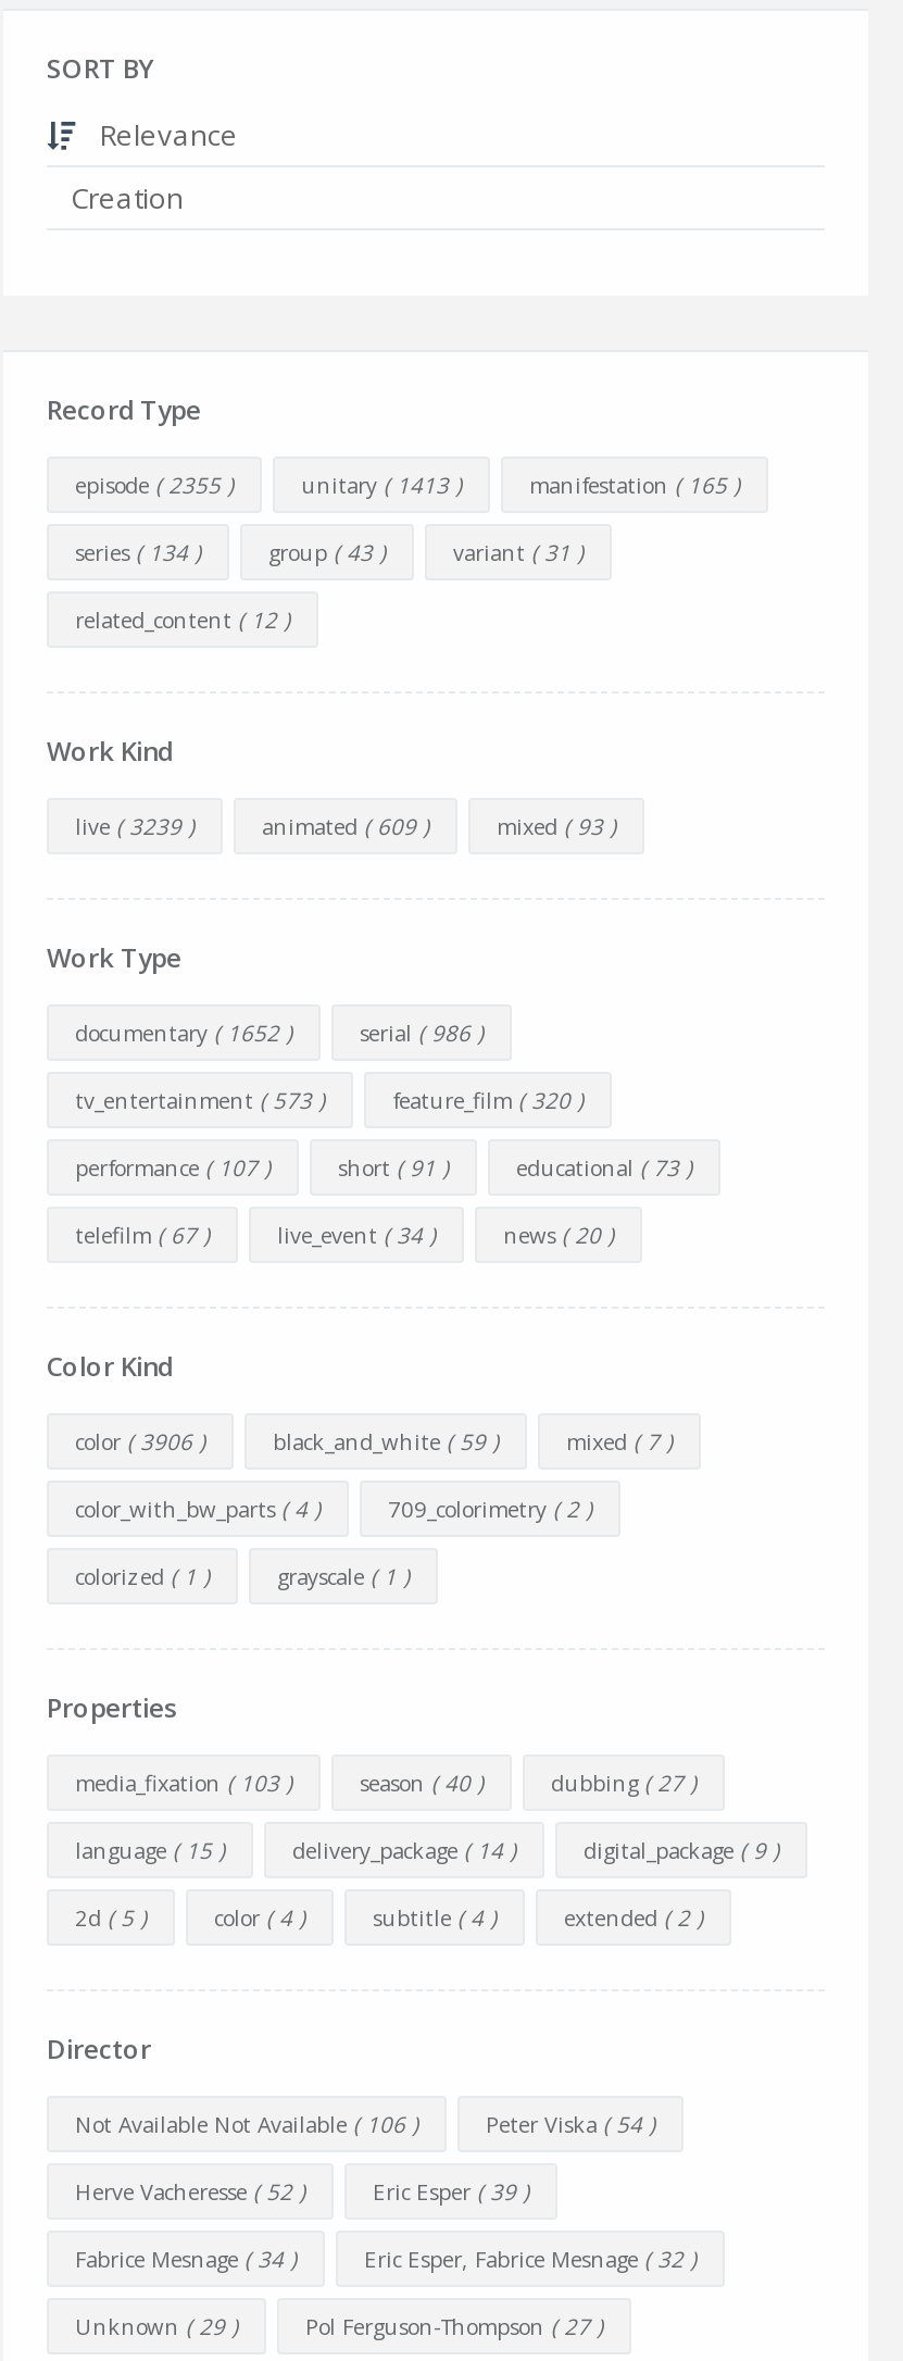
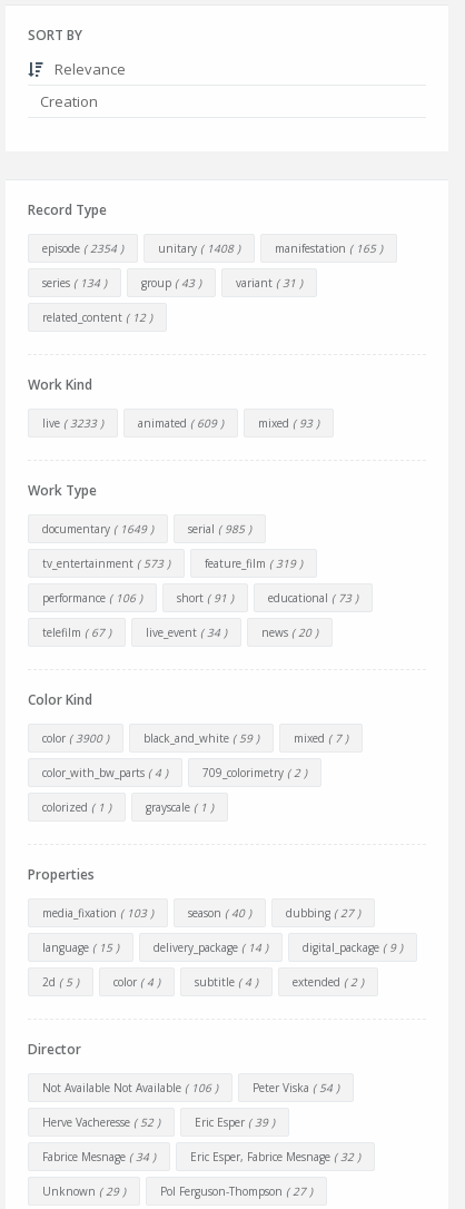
- episode ( 2355 )
+ episode ( 2354 )

- unitary ( 1413 )
+ unitary ( 1408 )

- live ( 3239 )
+ live ( 3233 )

- documentary ( 1652 )
+ documentary ( 1649 )

- serial ( 986 )
+ serial ( 985 )

- feature_film ( 320 )
+ feature_film ( 319 )

- performance ( 107 )
+ performance ( 106 )

- color ( 3906 )
+ color ( 3900 )
